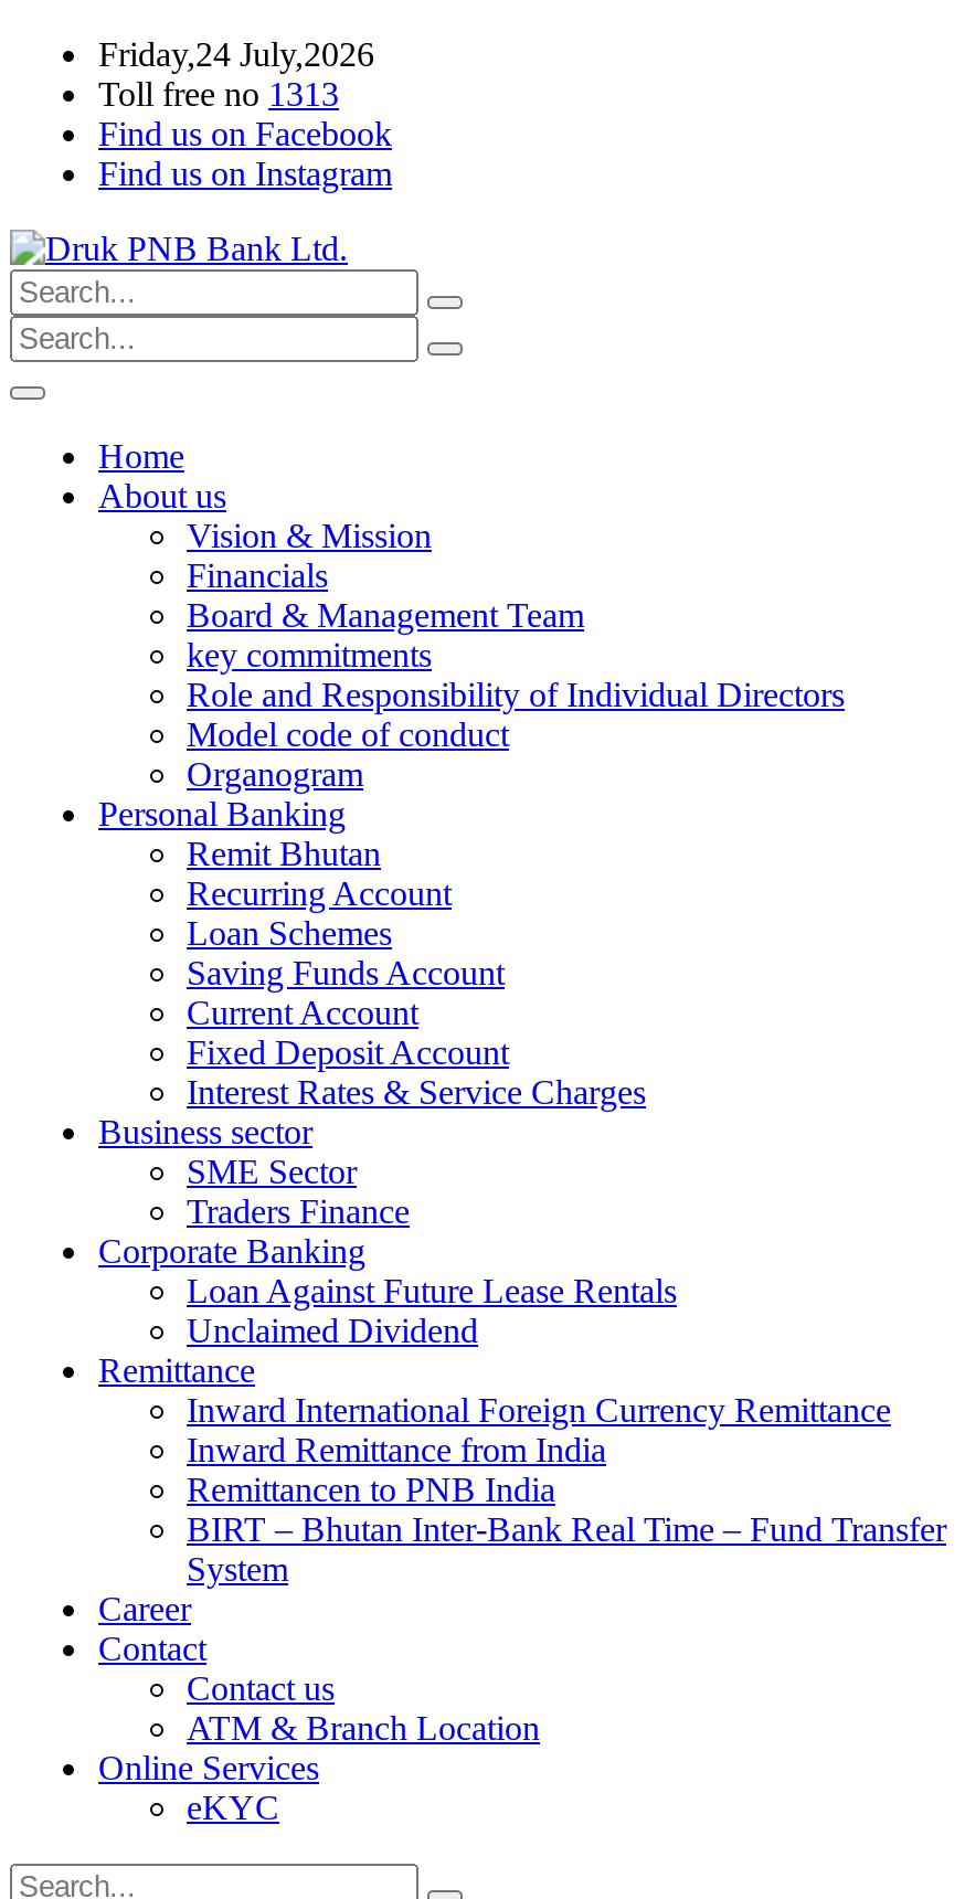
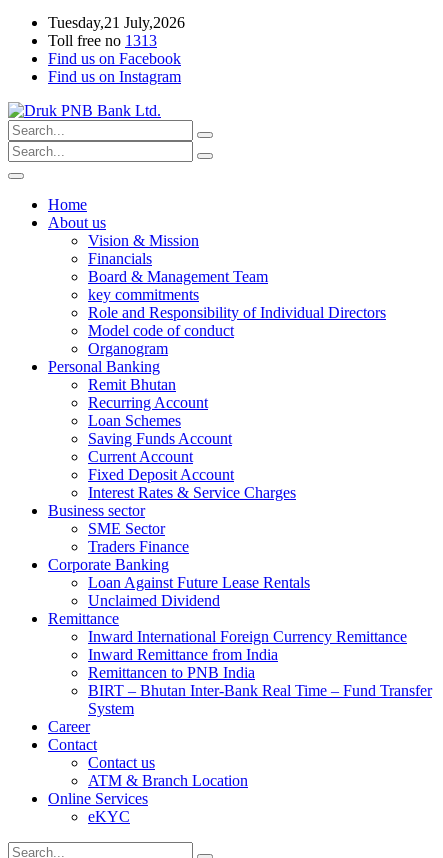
- Friday,24 July,2026
+ Tuesday,21 July,2026
